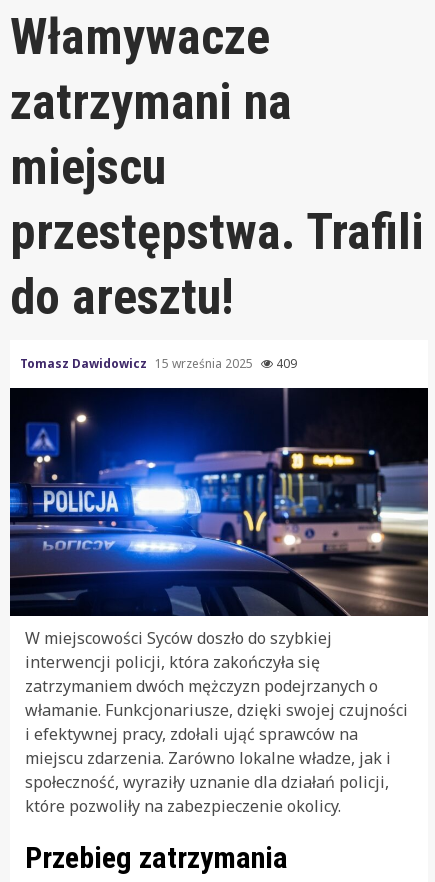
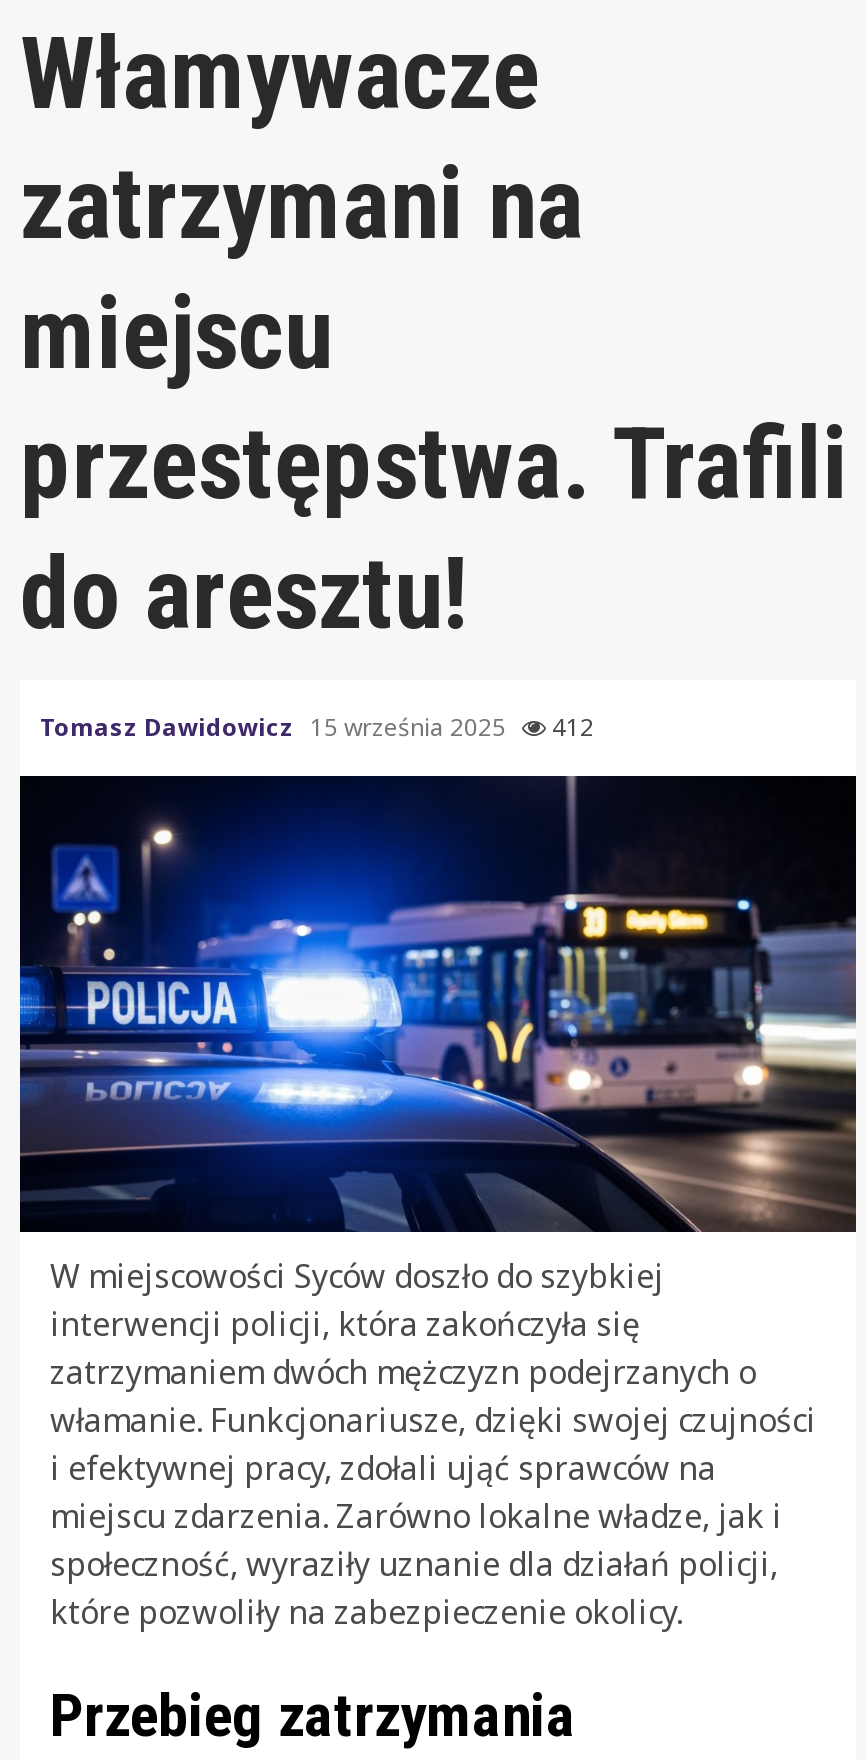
- Tomasz Dawidowicz 15 września 2025 409
+ Tomasz Dawidowicz 15 września 2025 412
